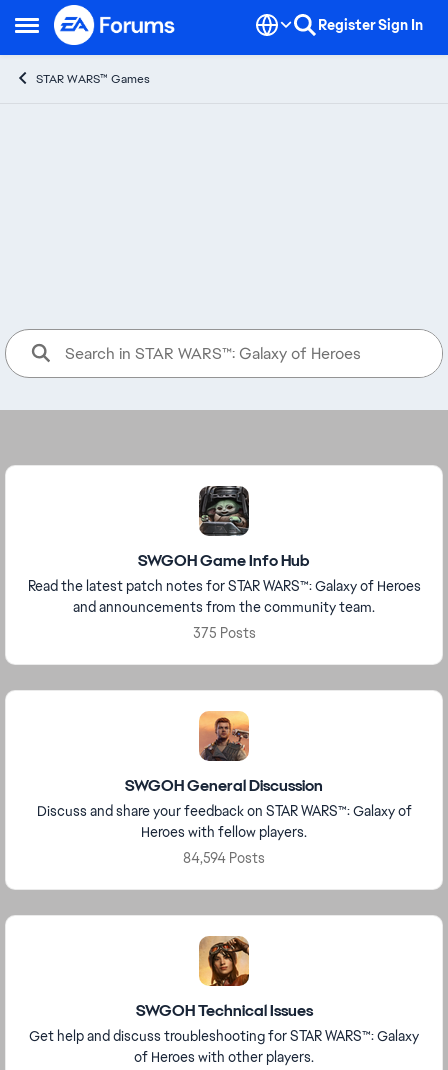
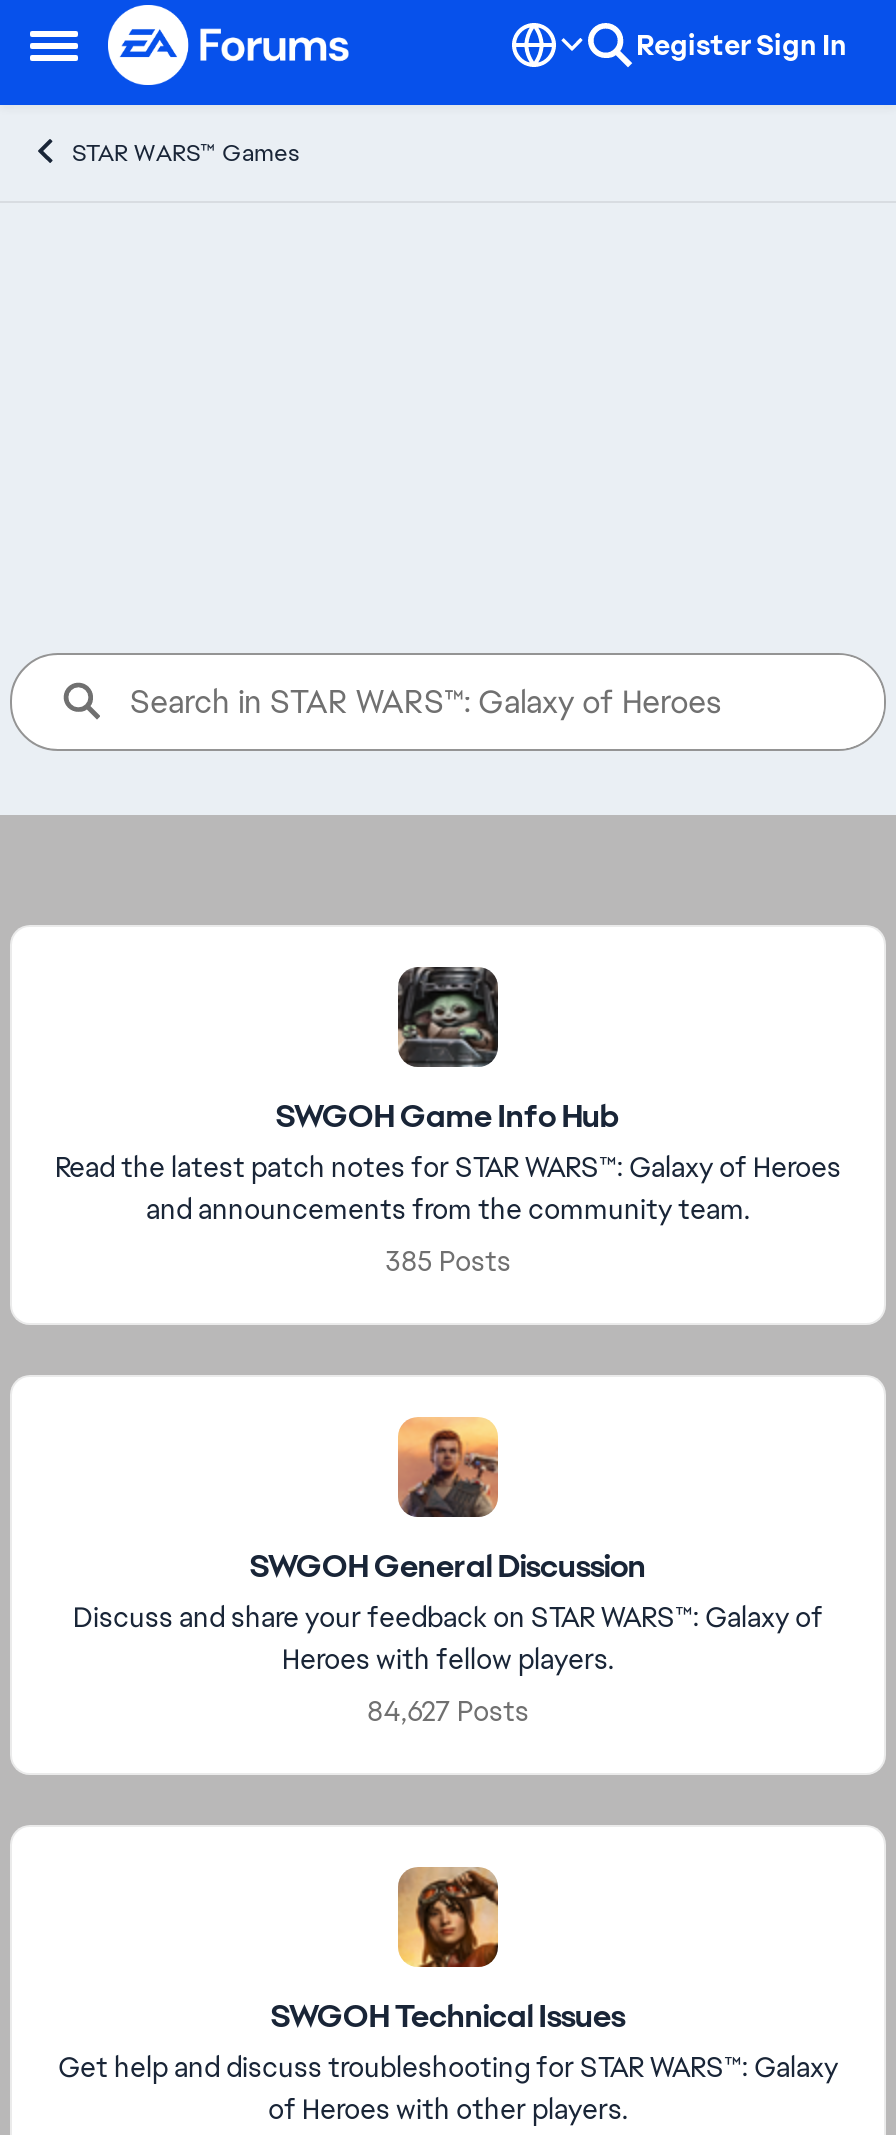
- 375 Posts
+ 385 Posts

- 84,594 Posts
+ 84,627 Posts
